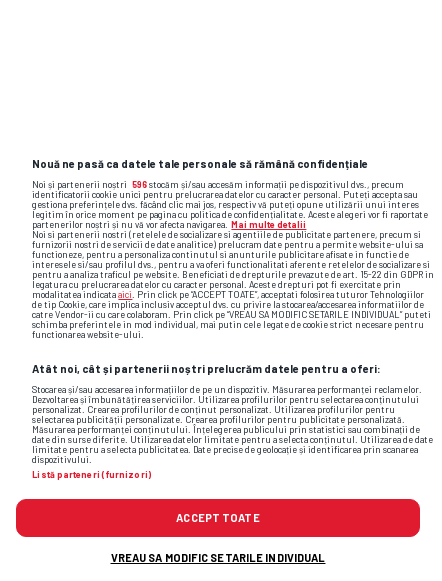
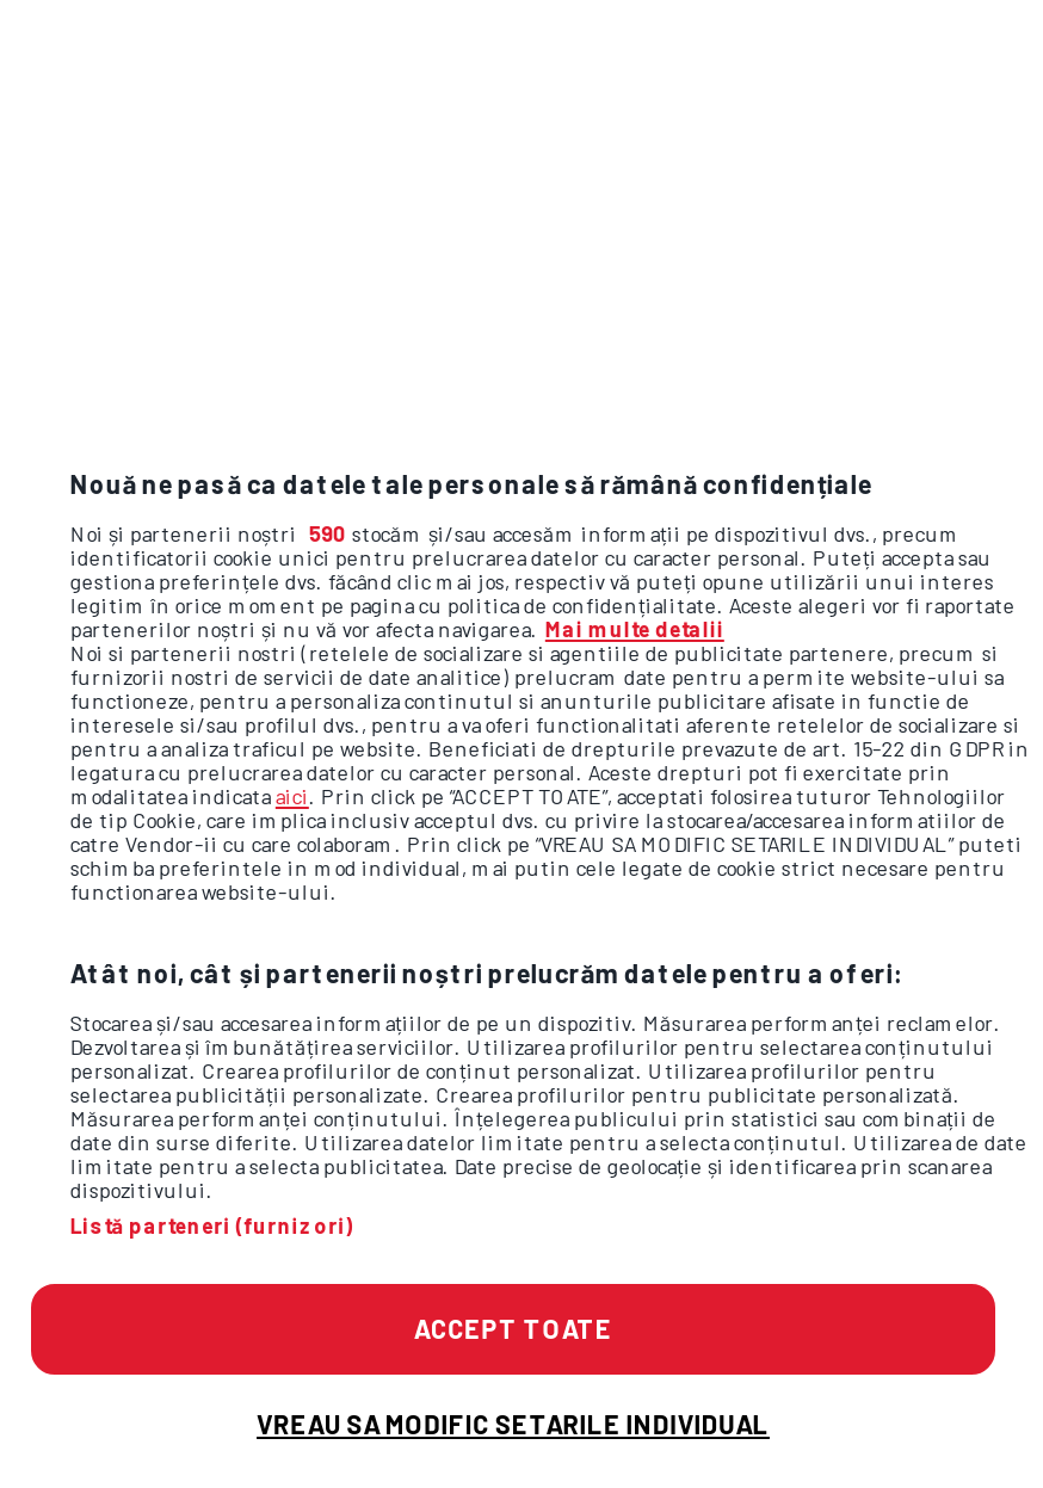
- Noi și partenerii noștri 596 stocăm și/sau accesăm informații pe dispozitivul dvs., precum
+ Noi și partenerii noștri 590 stocăm și/sau accesăm informații pe dispozitivul dvs., precum
